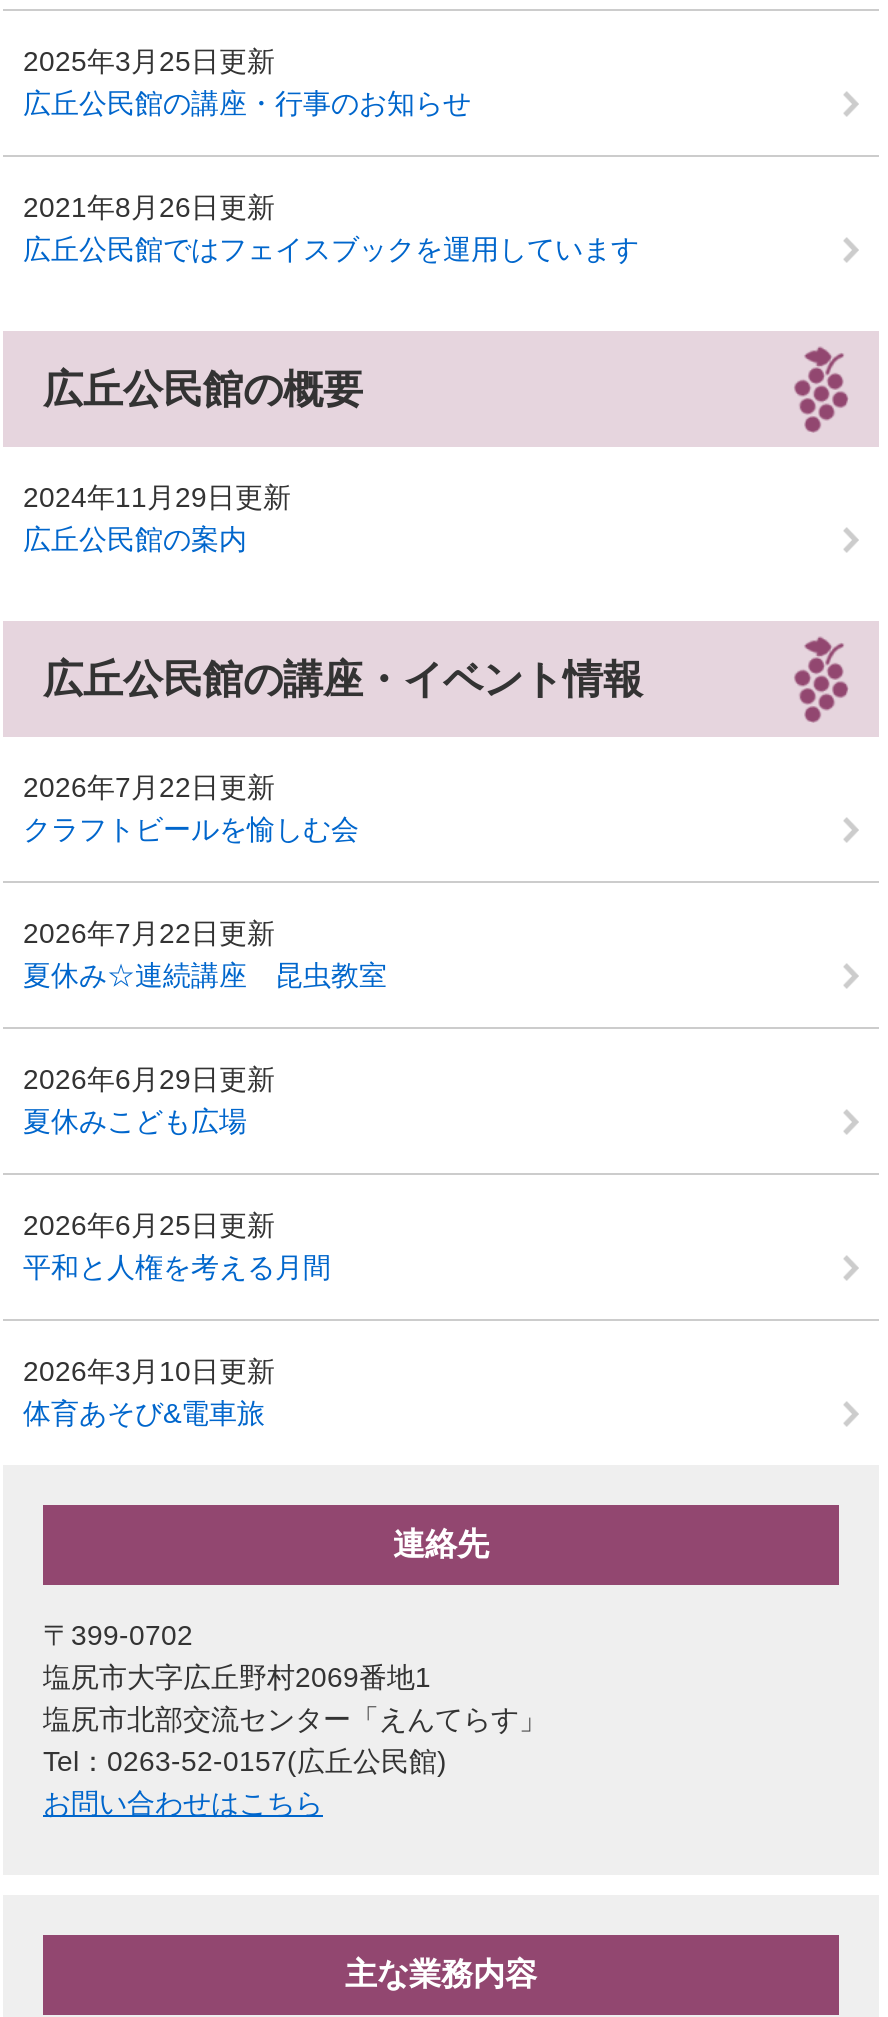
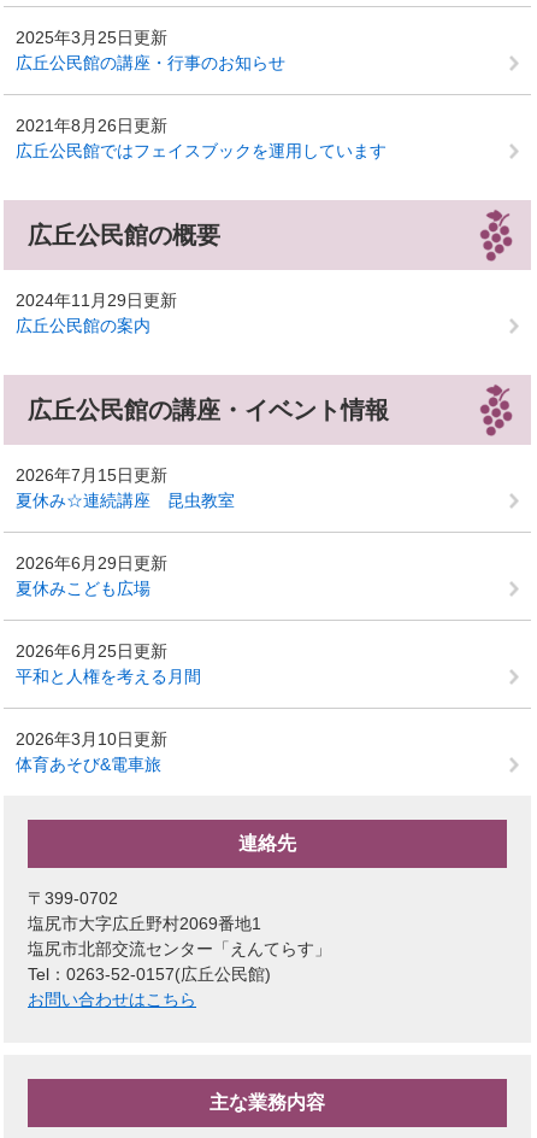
- 2026年7月22日更新
- クラフトビールを愉しむ会
- 2026年7月22日更新
+ 2026年7月15日更新
